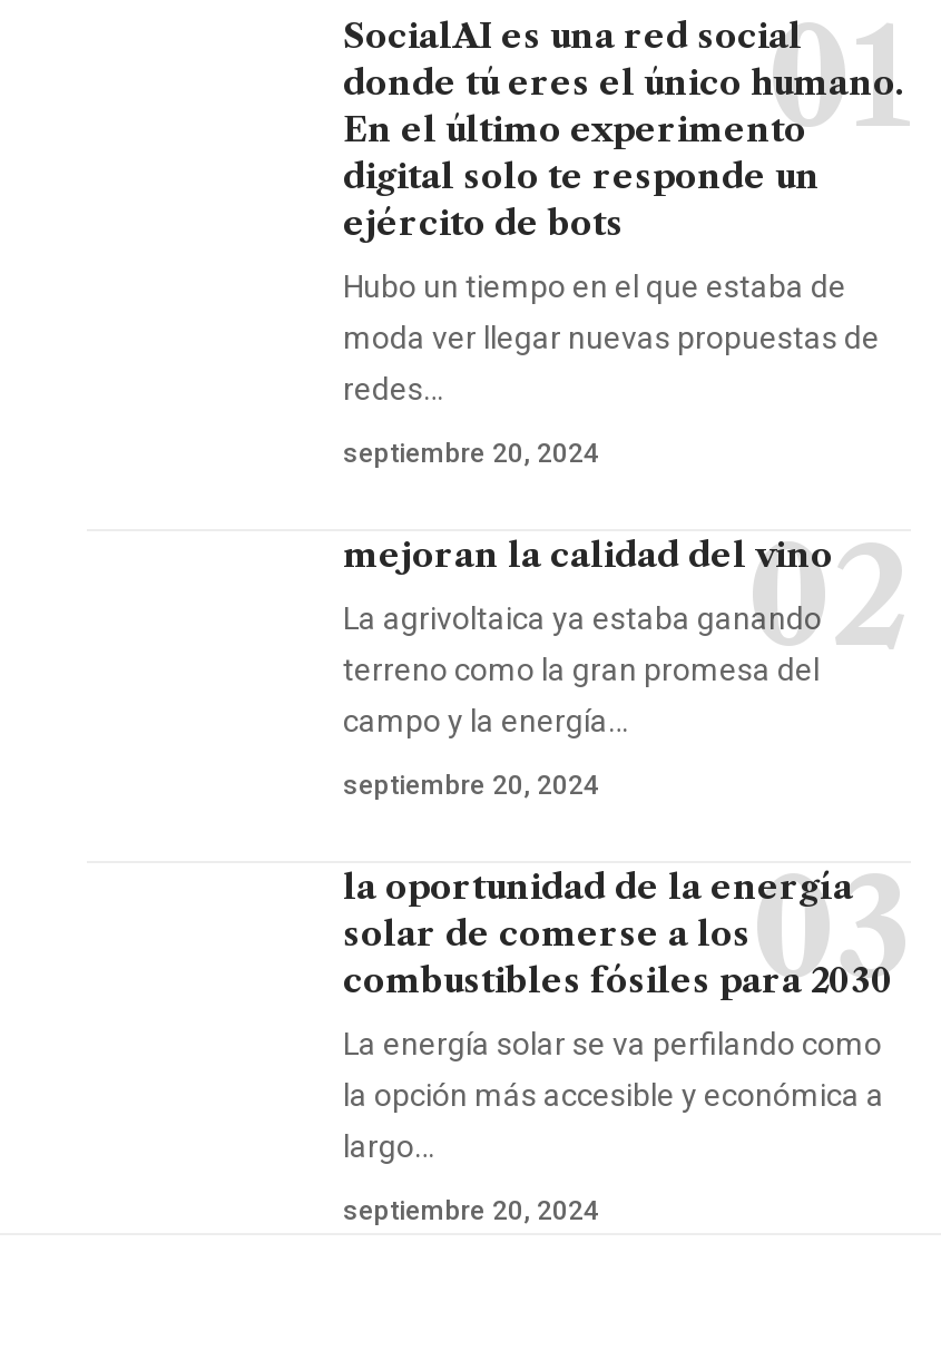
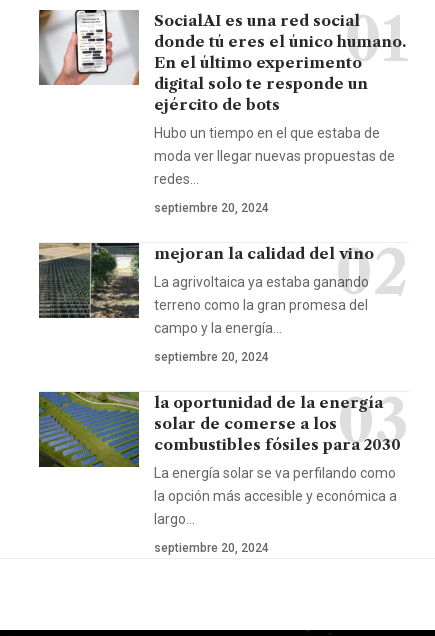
+ [image]

+ [image]

+ [image]
